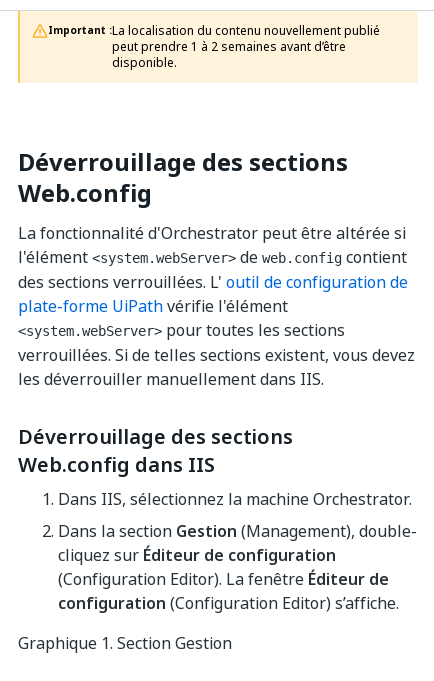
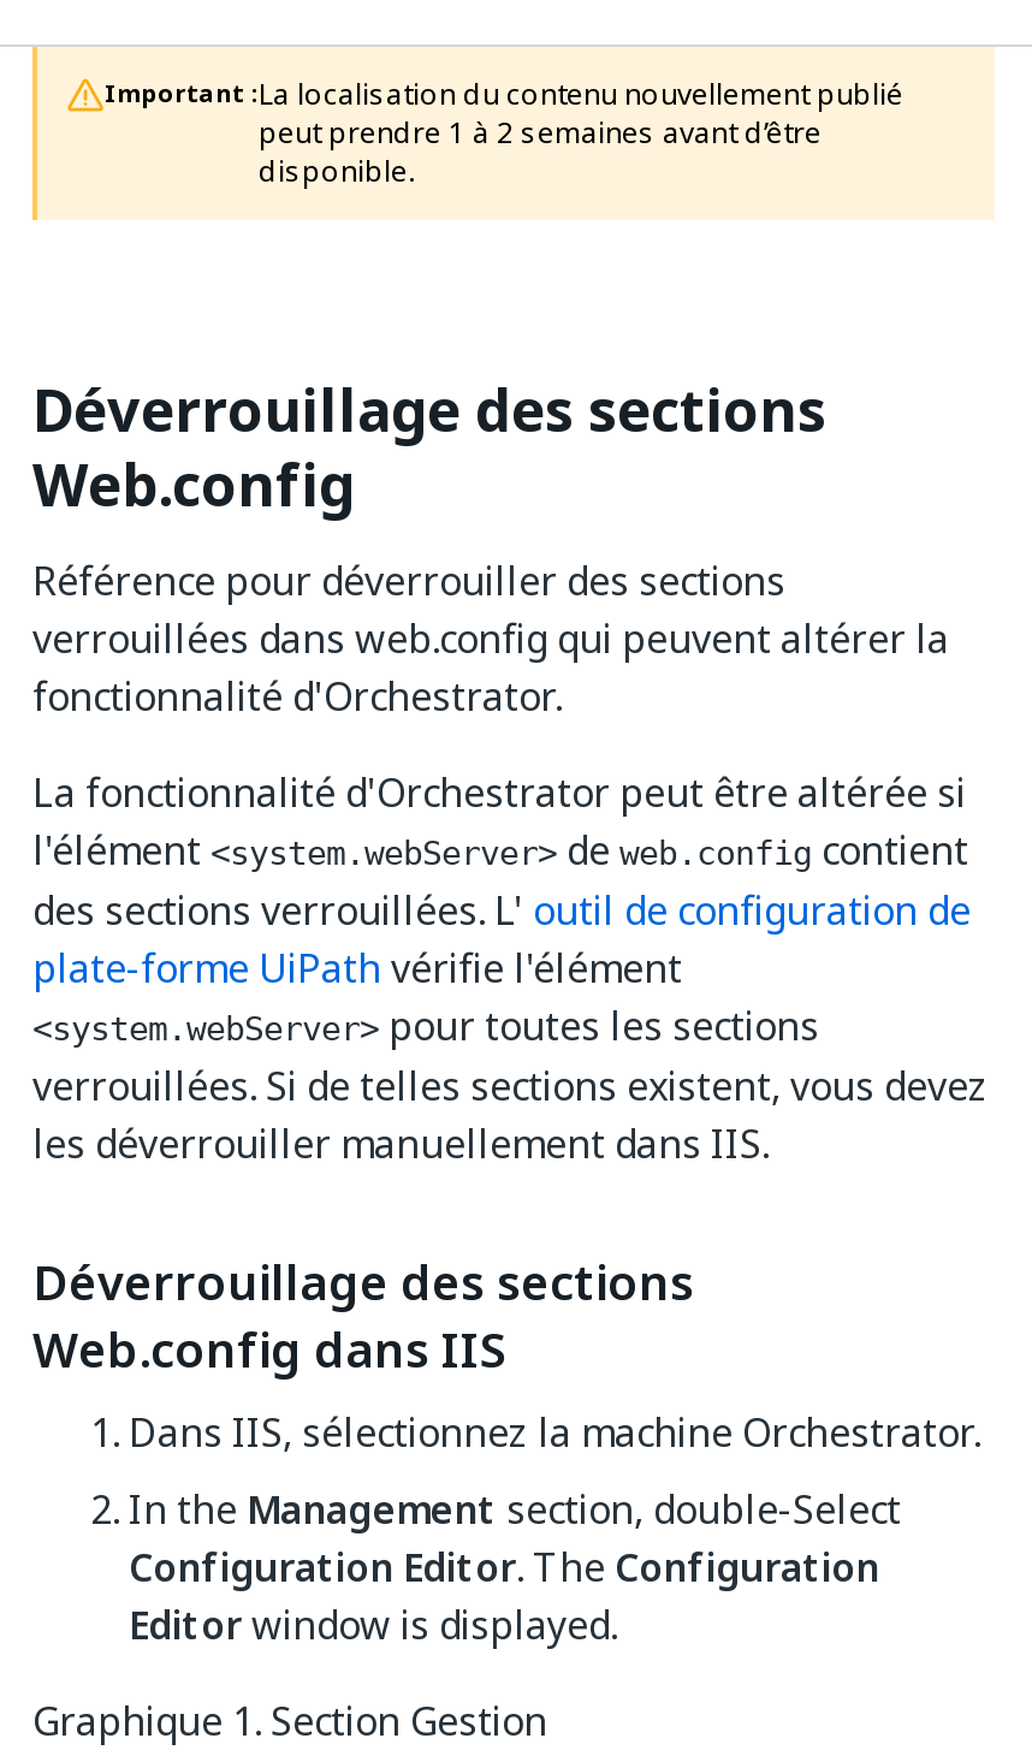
+ Référence pour déverrouiller des sections
+ verrouillées dans web.config qui peuvent altérer la
+ fonctionnalité d'Orchestrator.

moved down: La fonctionnalité d'Orchestrator peut être altérée si | l'élément <system.webServer> de web.config contient | des sections verrouillées. L' outil de configuration de | ... | Web.config dans IIS | Dans IIS, sélectionnez la machine Orchestrator.

- Dans la section Gestion (Management), double-
- cliquez sur Éditeur de configuration
- (Configuration Editor). La fenêtre Éditeur de
- configuration (Configuration Editor) s’affiche.
+ In the Management section, double-Select
+ Configuration Editor. The Configuration
+ Editorwindow is displayed.
